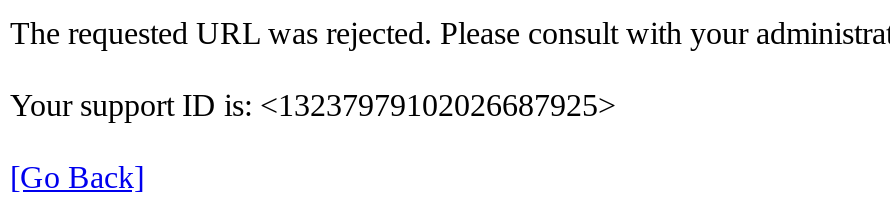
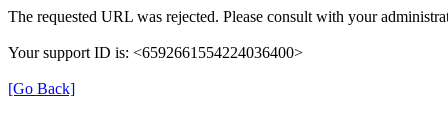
- Your support ID is: <13237979102026687925>
+ Your support ID is: <6592661554224036400>
